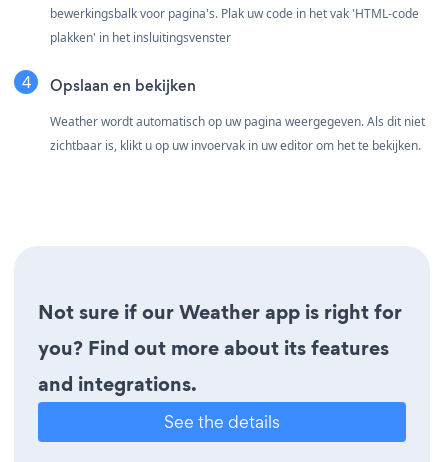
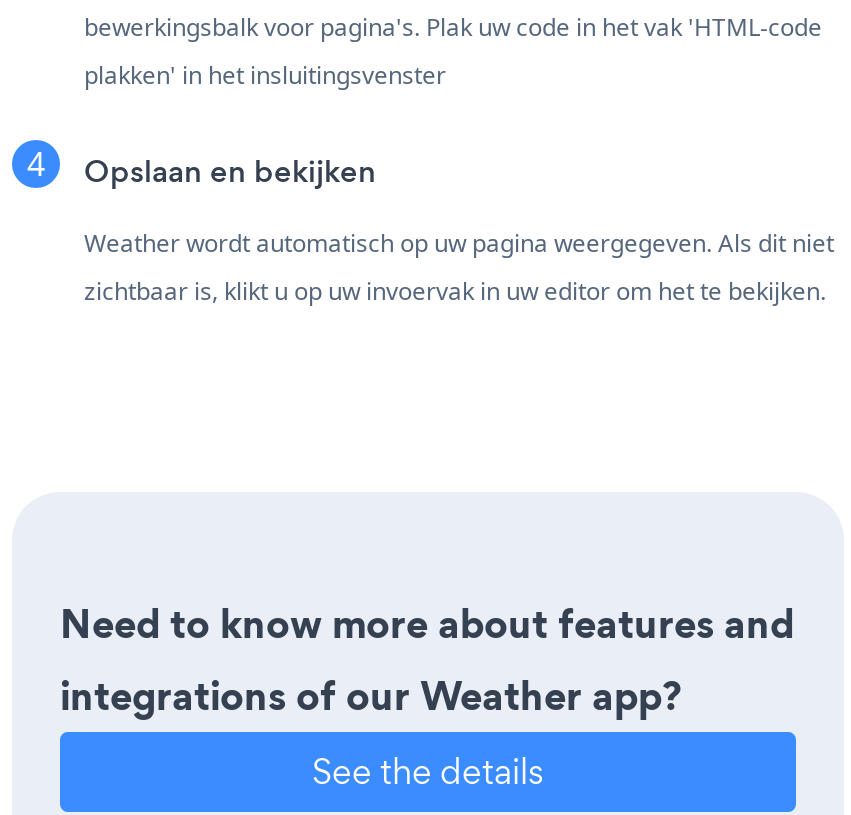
- Not sure if our Weather app is right for
- you? Find out more about its features
- and integrations.
+ Need to know more about features and
+ integrations of our Weather app?
